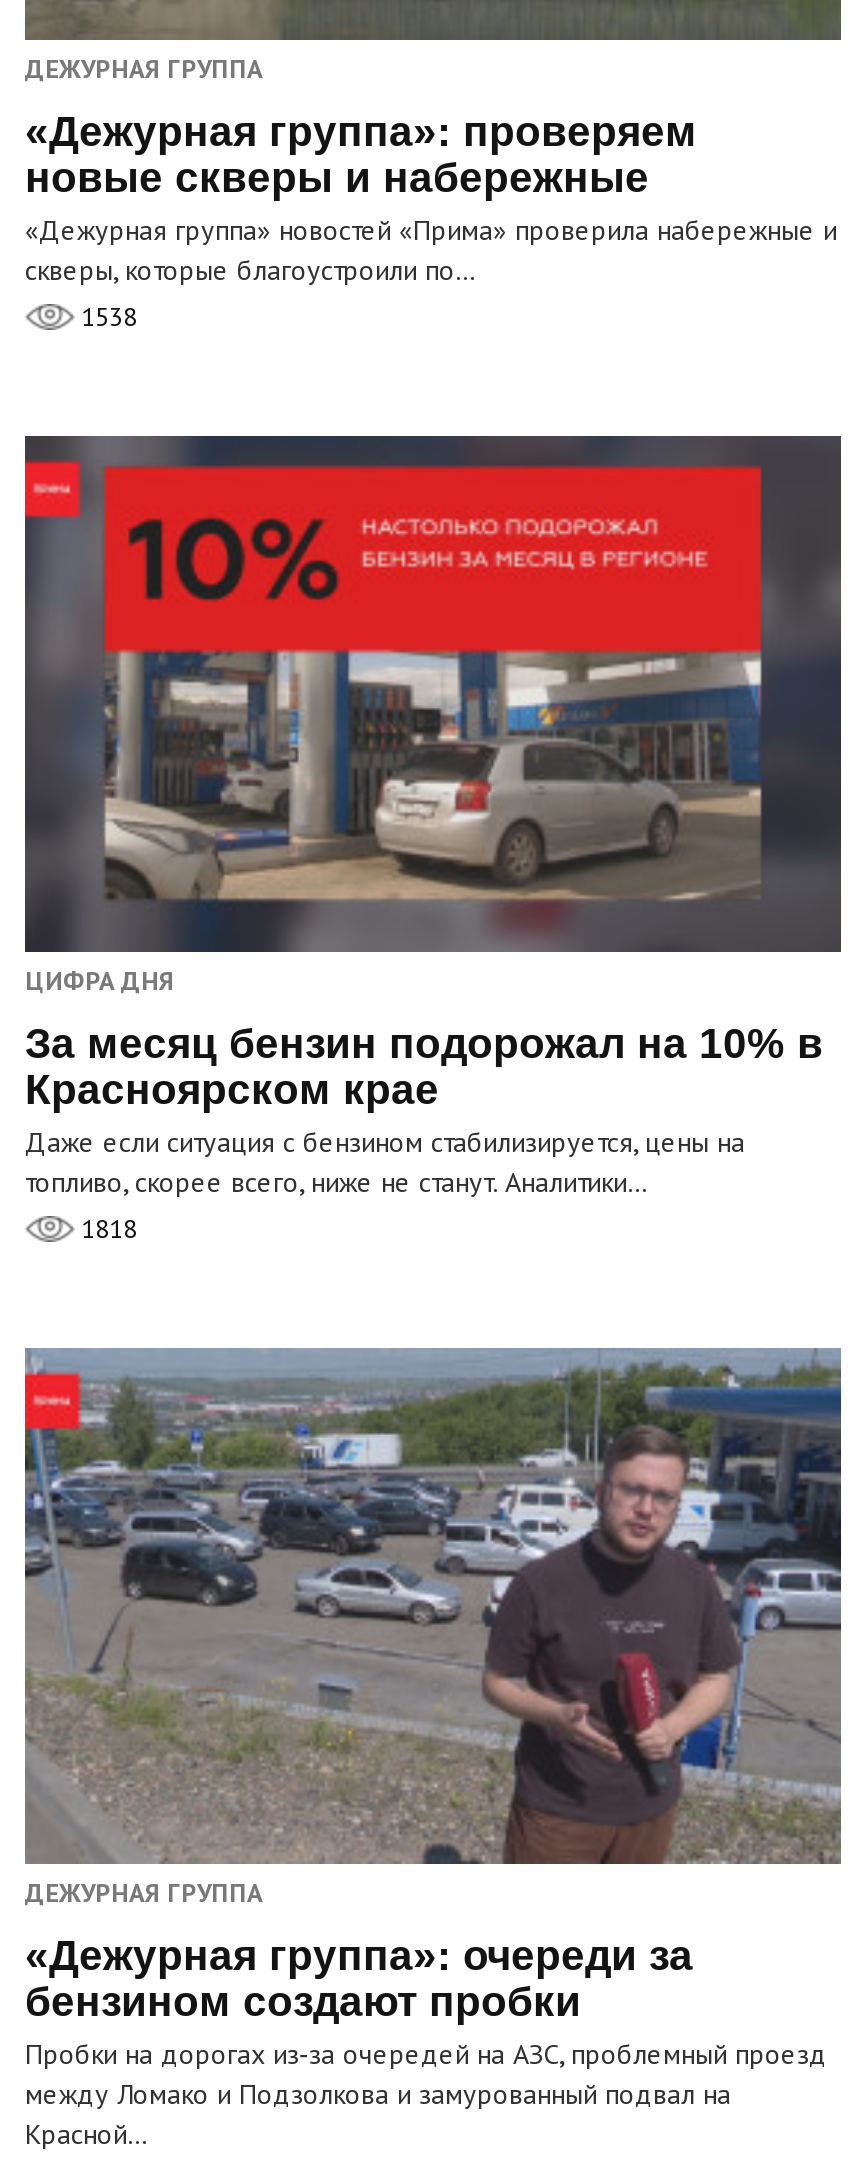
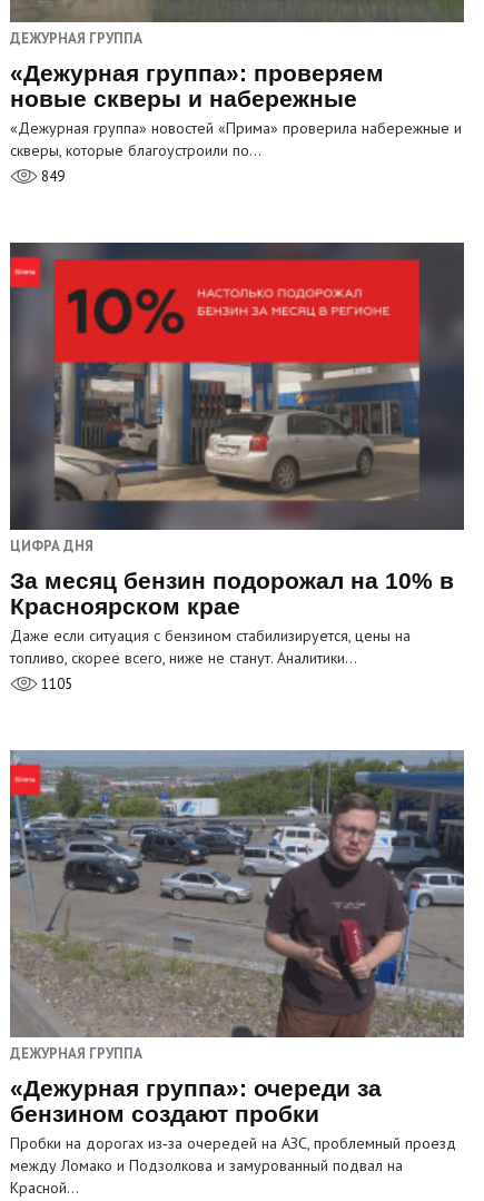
- 1538
+ 849

- 1818
+ 1105
